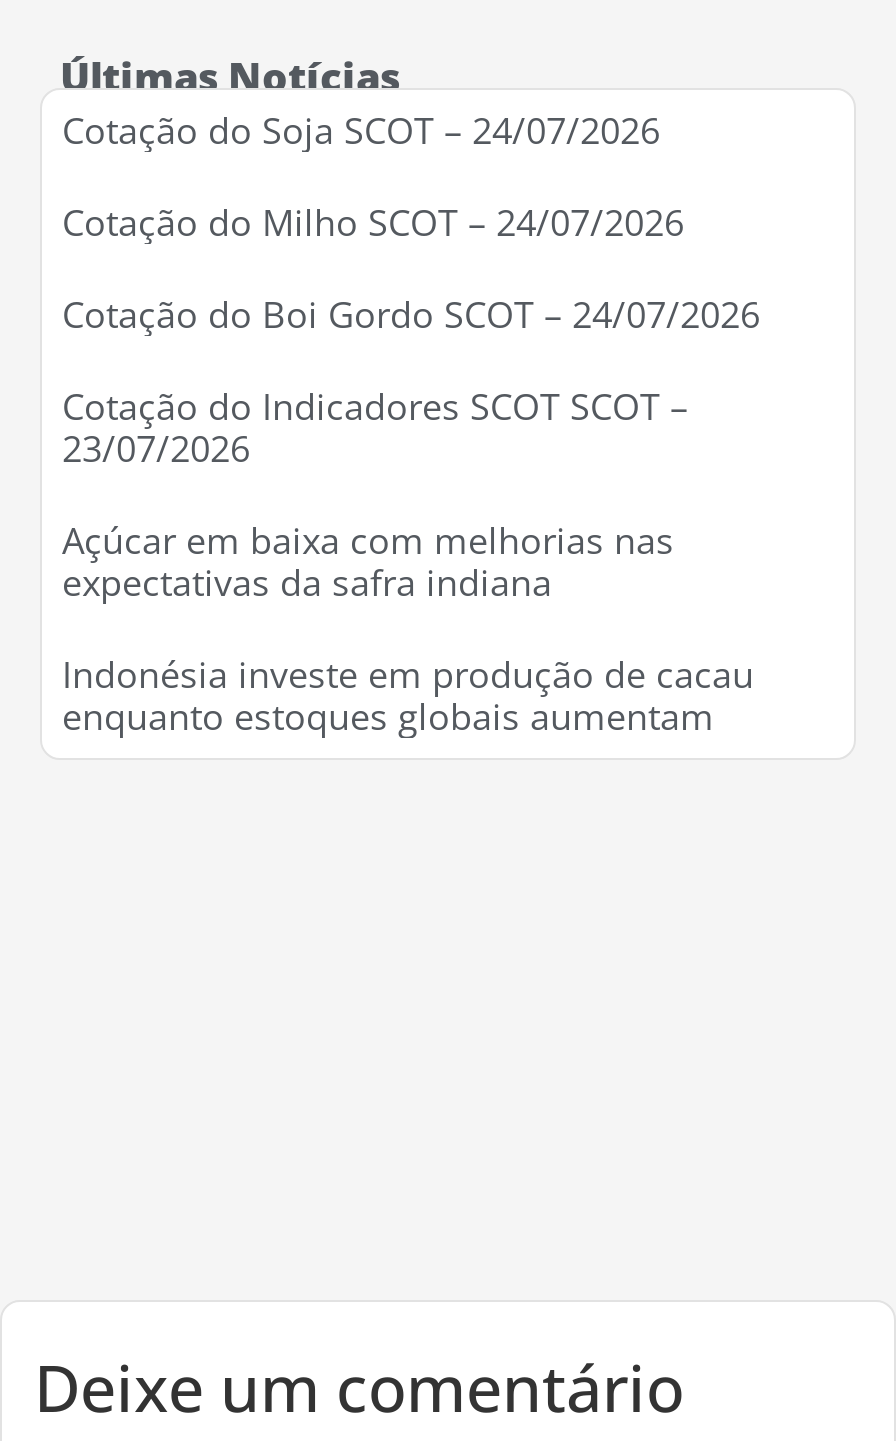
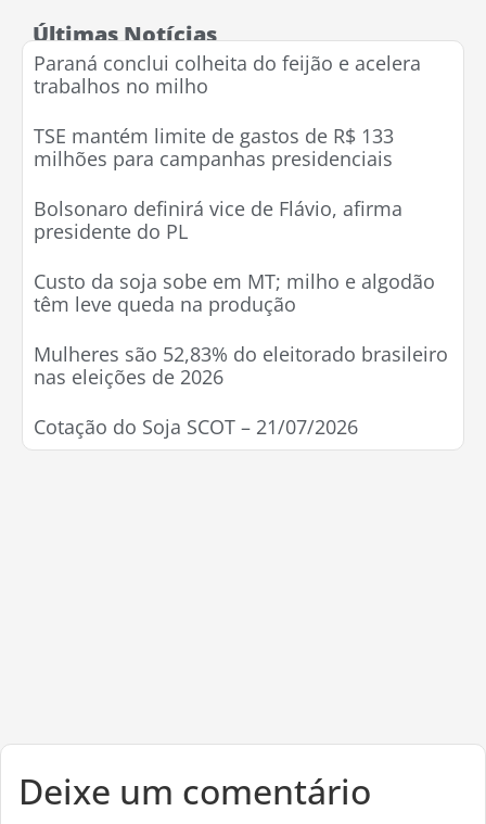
- Cotação do Soja SCOT – 24/07/2026
+ Paraná conclui colheita do feijão e acelera
+ trabalhos no milho

- Cotação do Milho SCOT – 24/07/2026
+ TSE mantém limite de gastos de R$ 133
+ milhões para campanhas presidenciais

- Cotação do Boi Gordo SCOT – 24/07/2026
+ Bolsonaro definirá vice de Flávio, afirma
+ presidente do PL

- Cotação do Indicadores SCOT SCOT –
- 23/07/2026
+ Custo da soja sobe em MT; milho e algodão
+ têm leve queda na produção

- Açúcar em baixa com melhorias nas
- expectativas da safra indiana
+ Mulheres são 52,83% do eleitorado brasileiro
+ nas eleições de 2026

- Indonésia investe em produção de cacau
- enquanto estoques globais aumentam
+ Cotação do Soja SCOT – 21/07/2026
